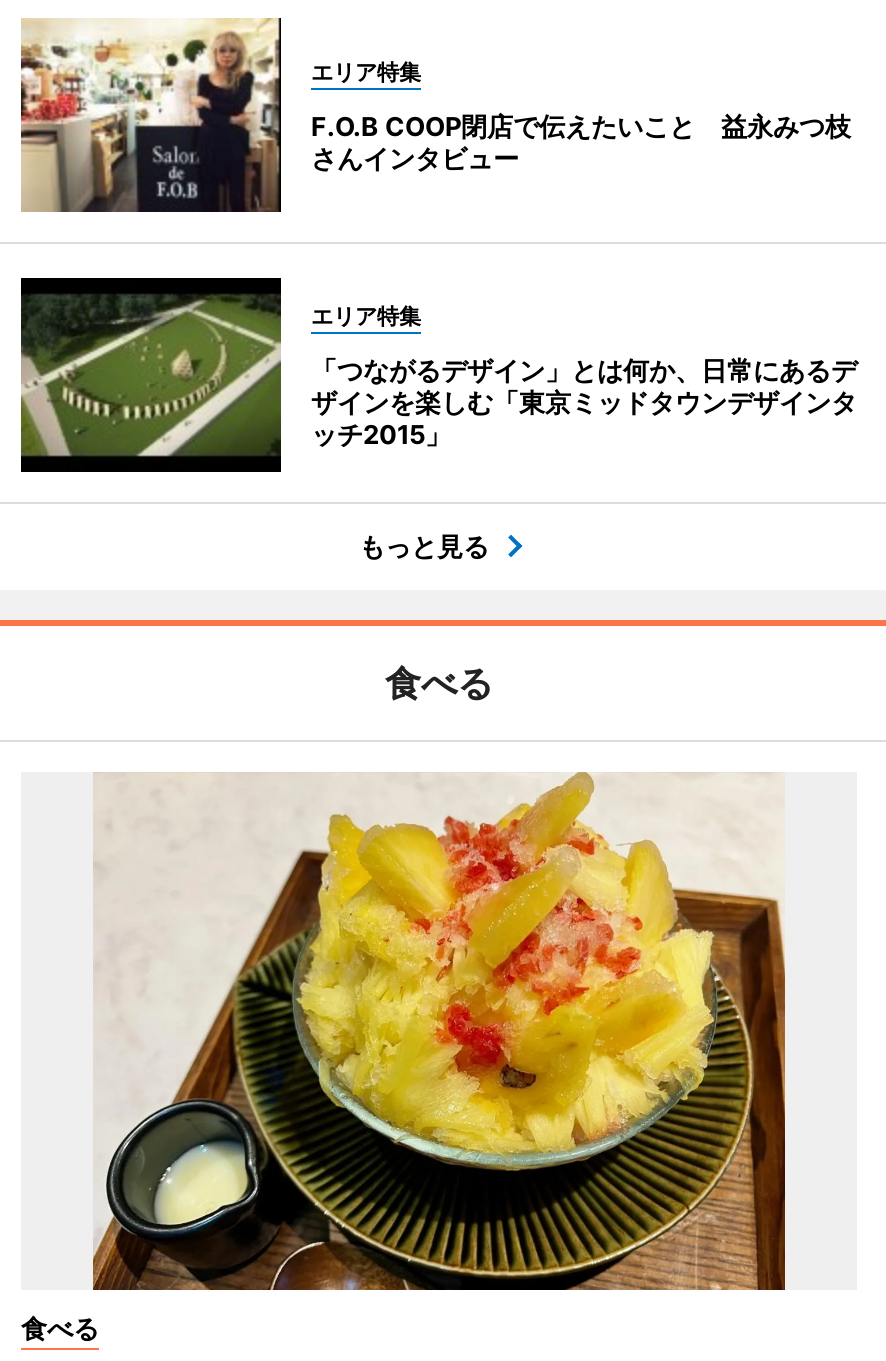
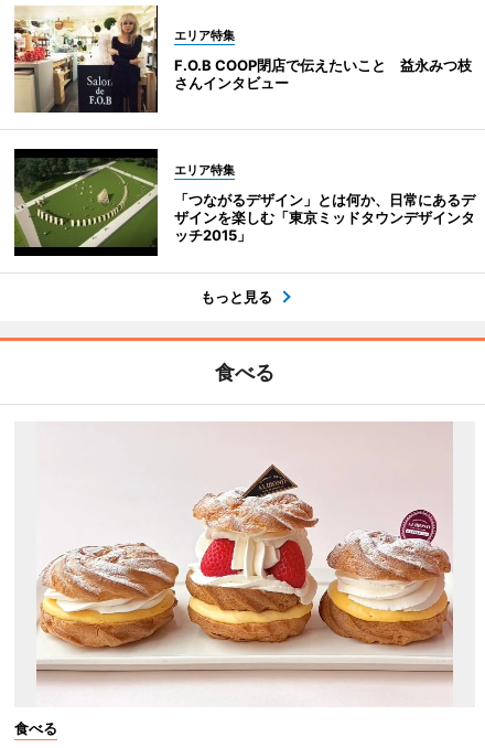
- [image]
+ [image]
